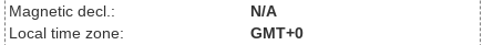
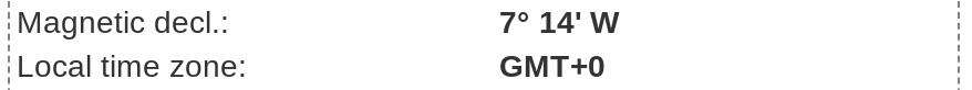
- N/A
+ 7° 14' W
